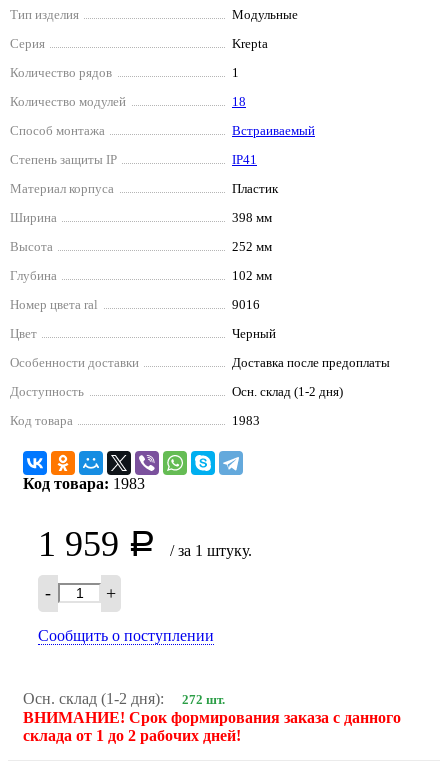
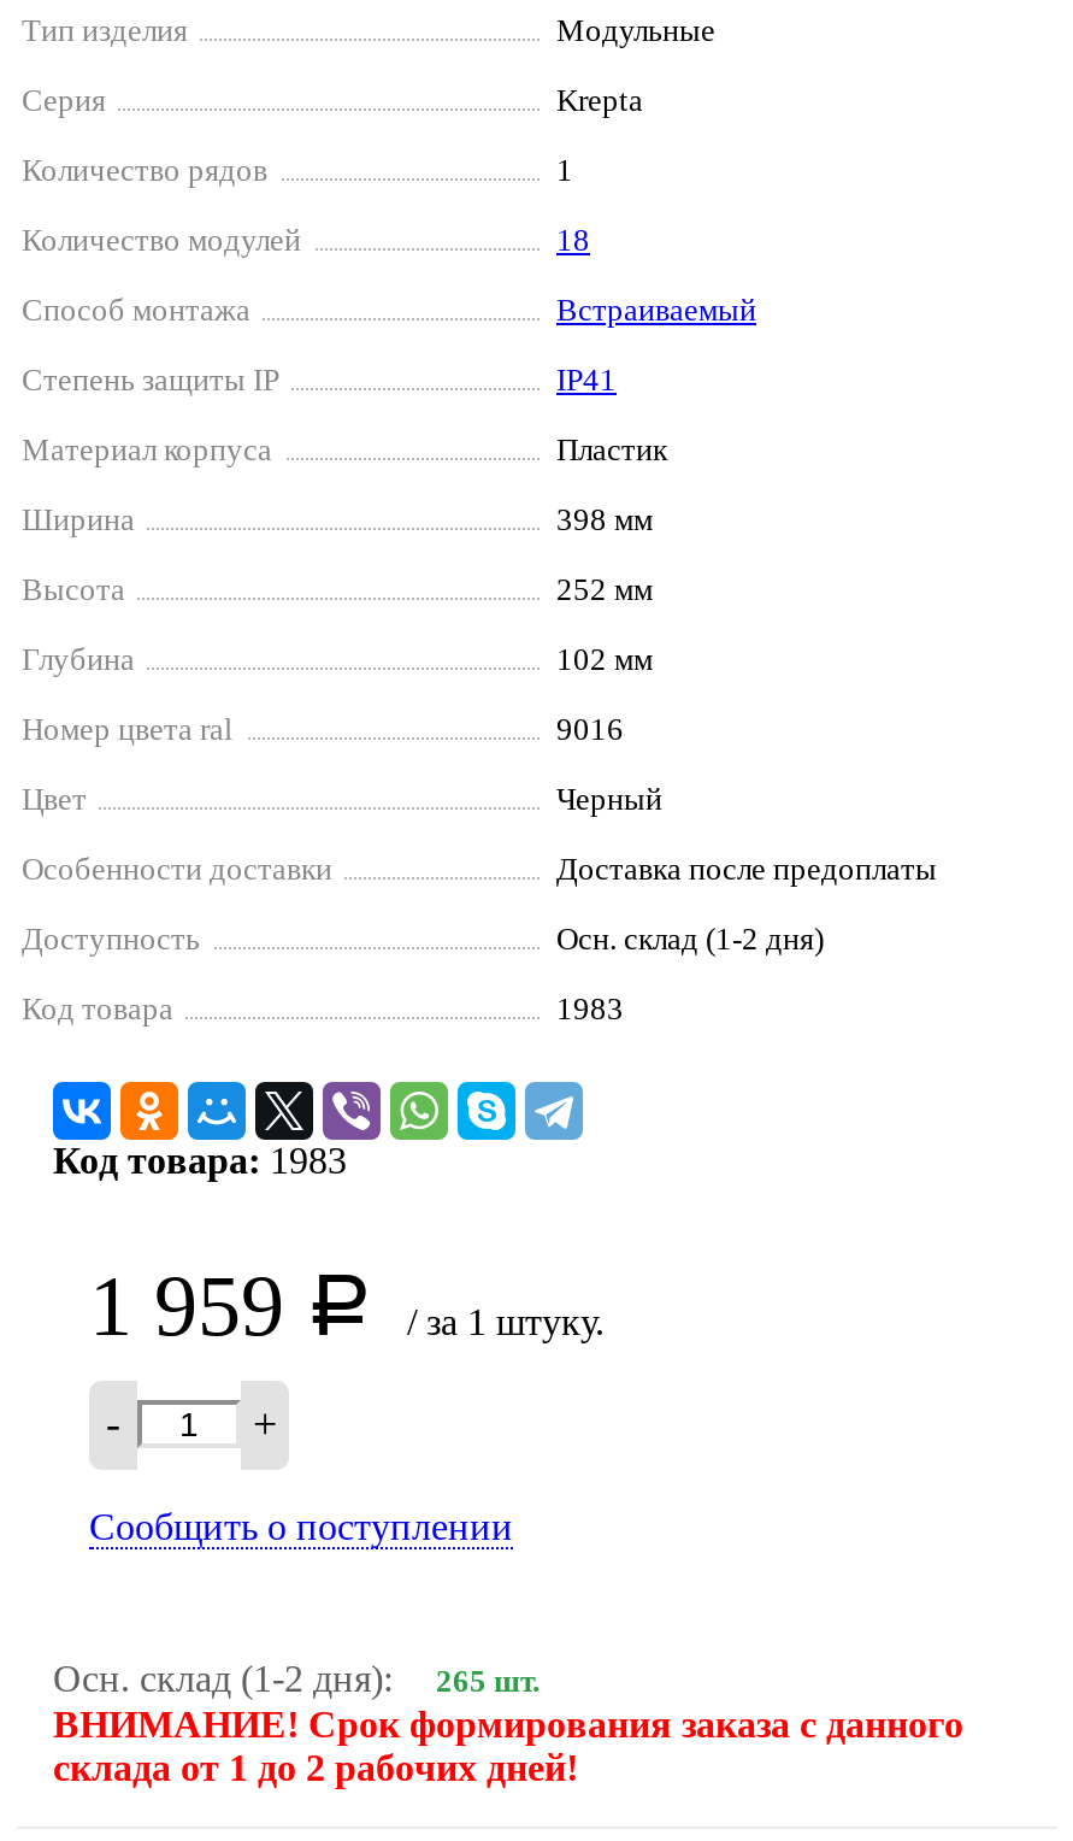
- Осн. склад (1-2 дня): 272 шт.
+ Осн. склад (1-2 дня): 265 шт.
